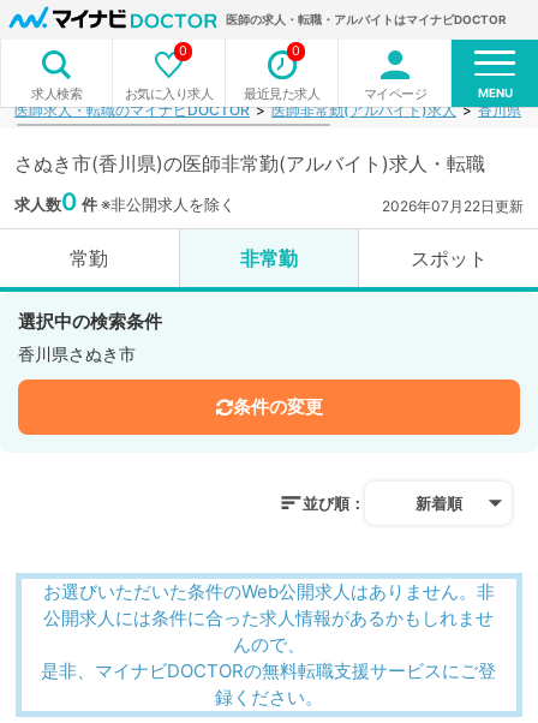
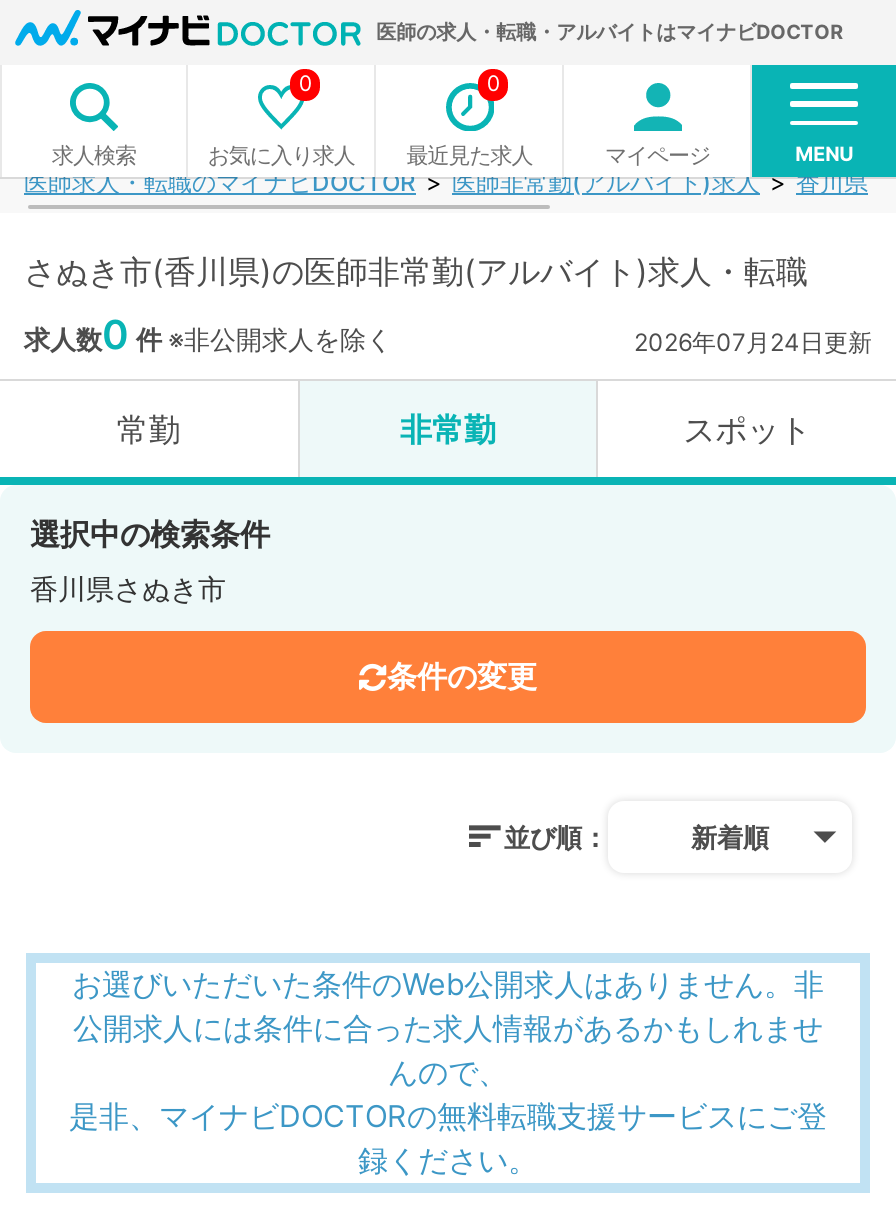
- 2026年07月22日更新
+ 2026年07月24日更新
